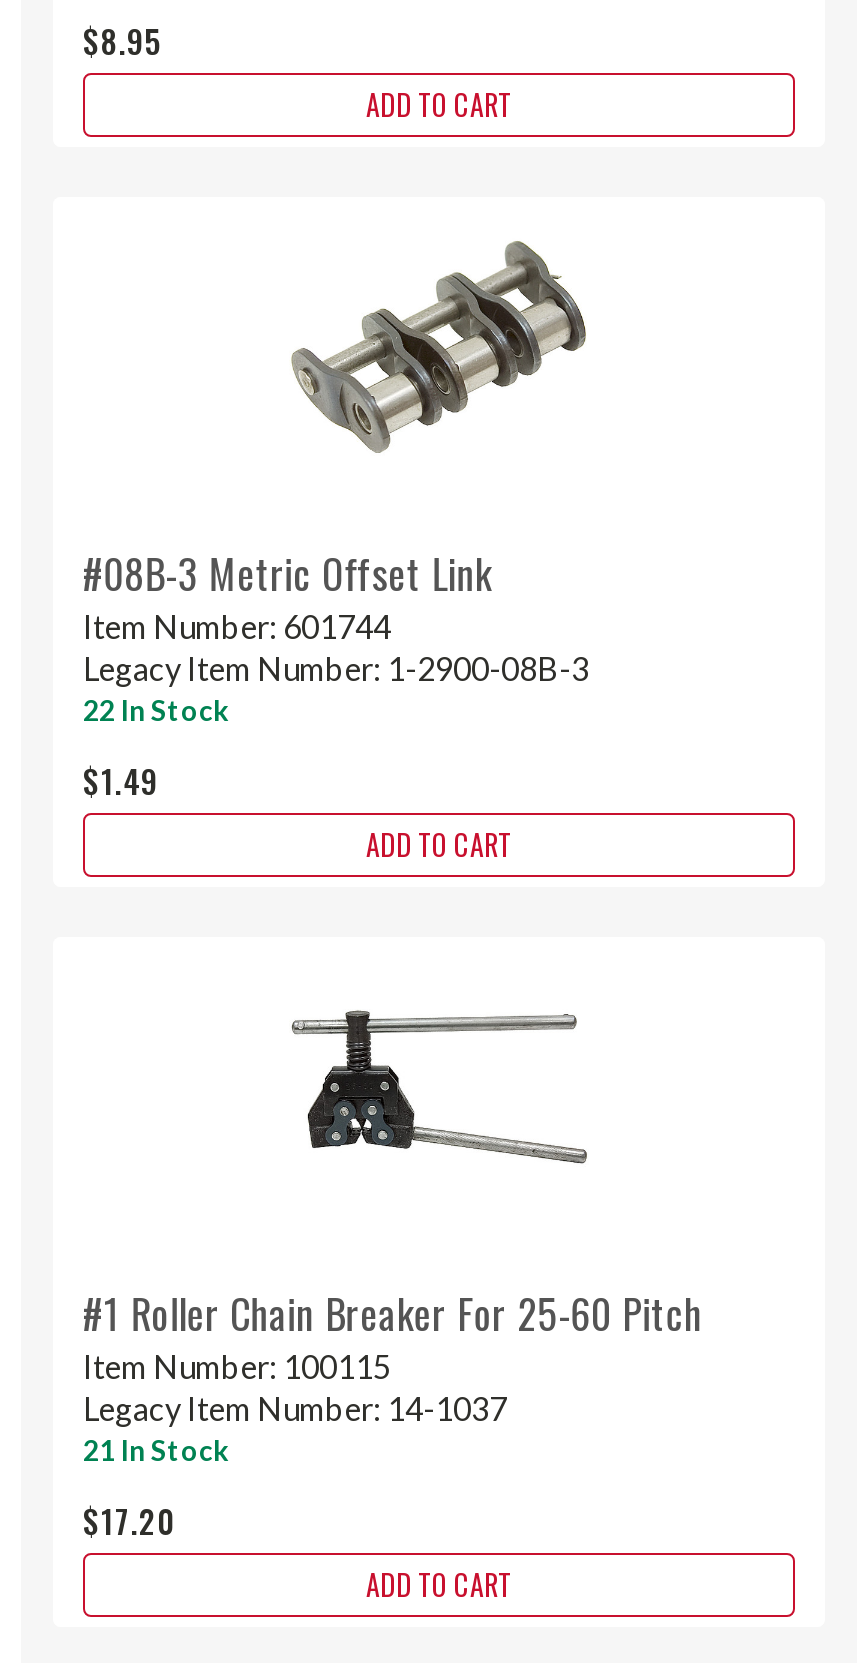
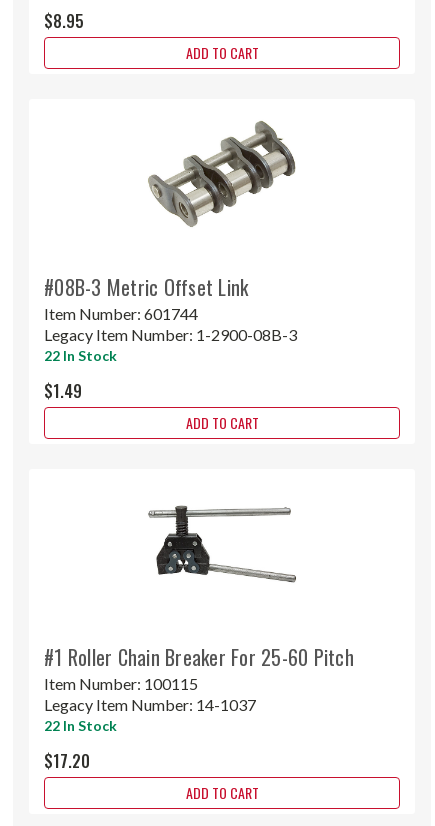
- 21 In Stock
+ 22 In Stock
